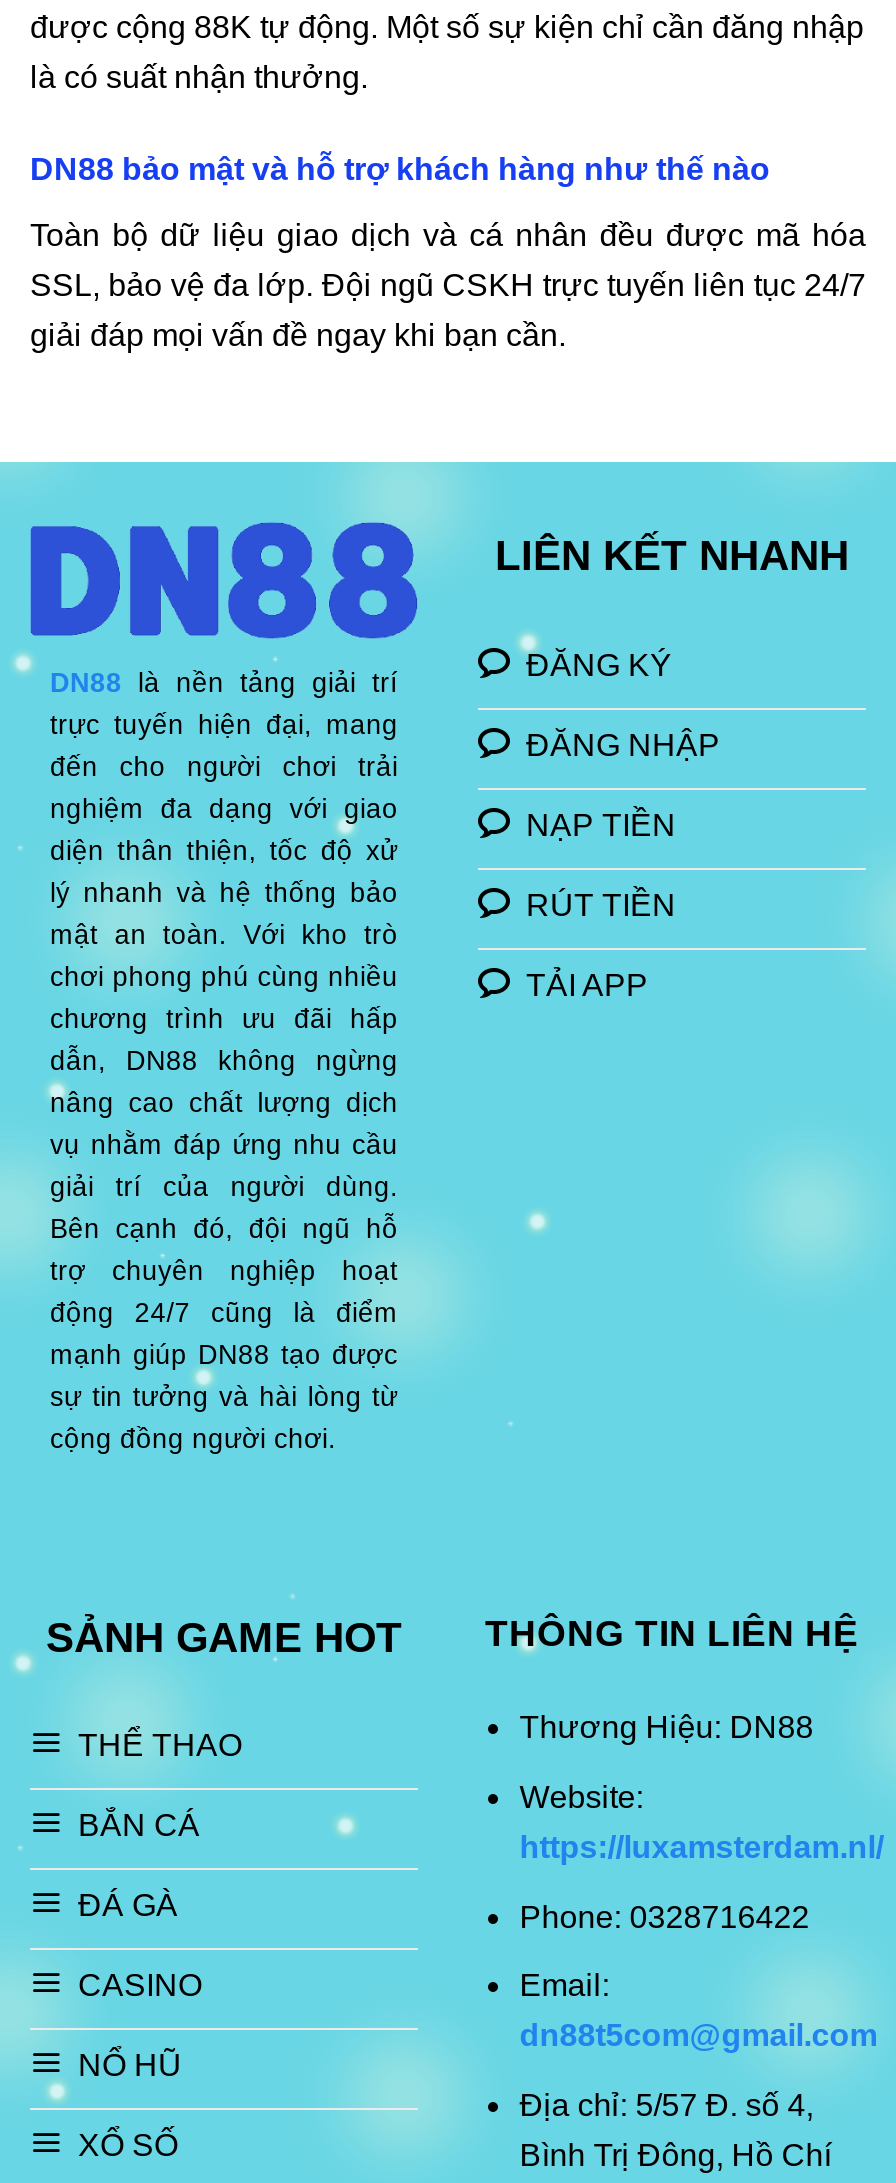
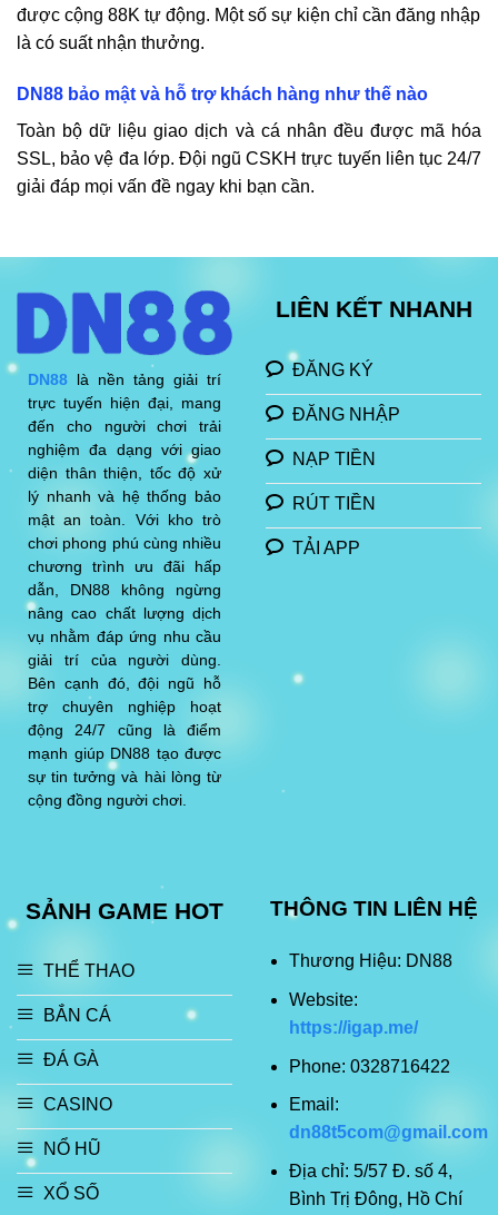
- https://luxamsterdam.nl/
+ https://igap.me/
